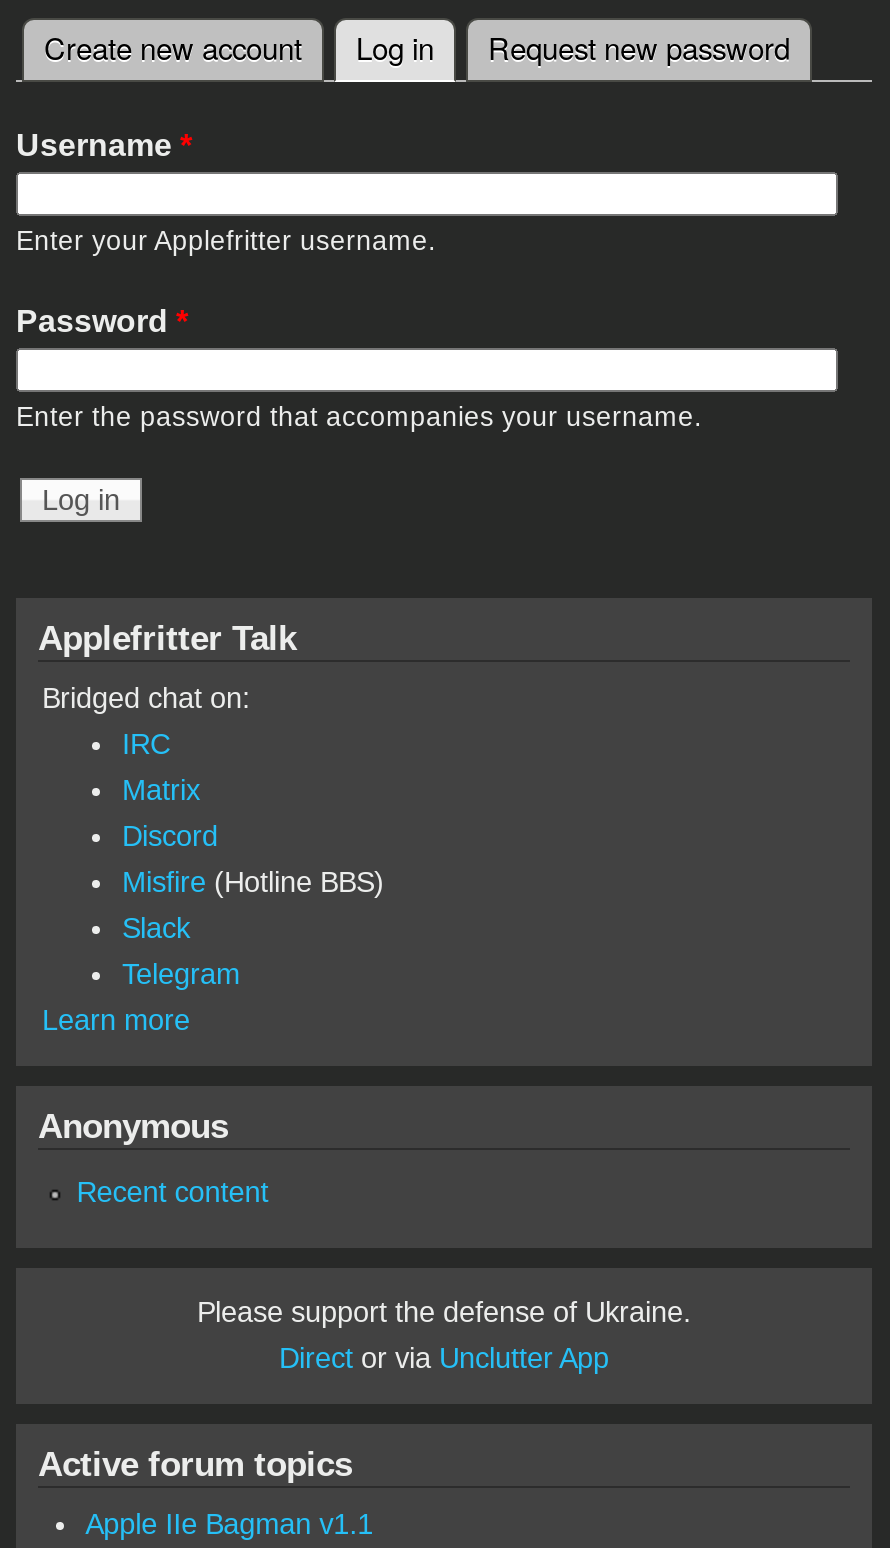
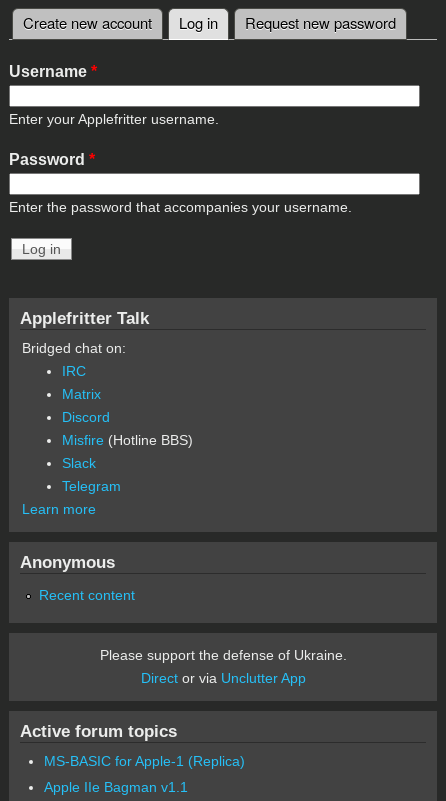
+ MS-BASIC for Apple-1 (Replica)
